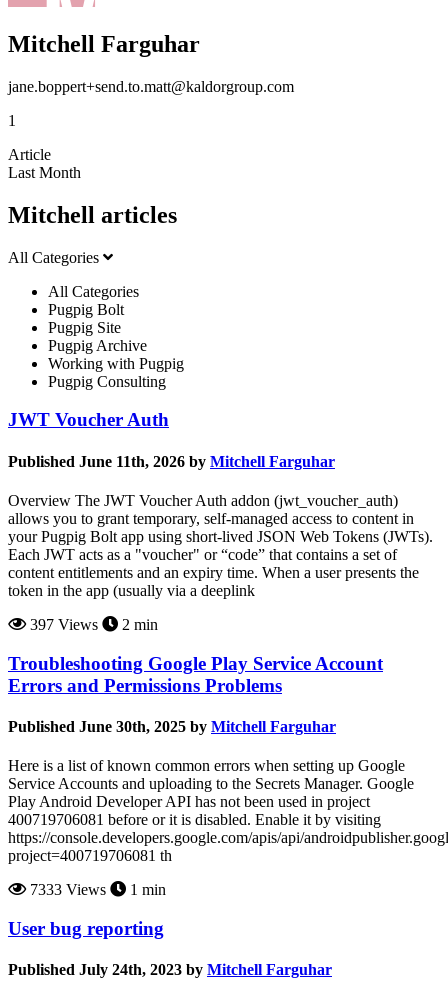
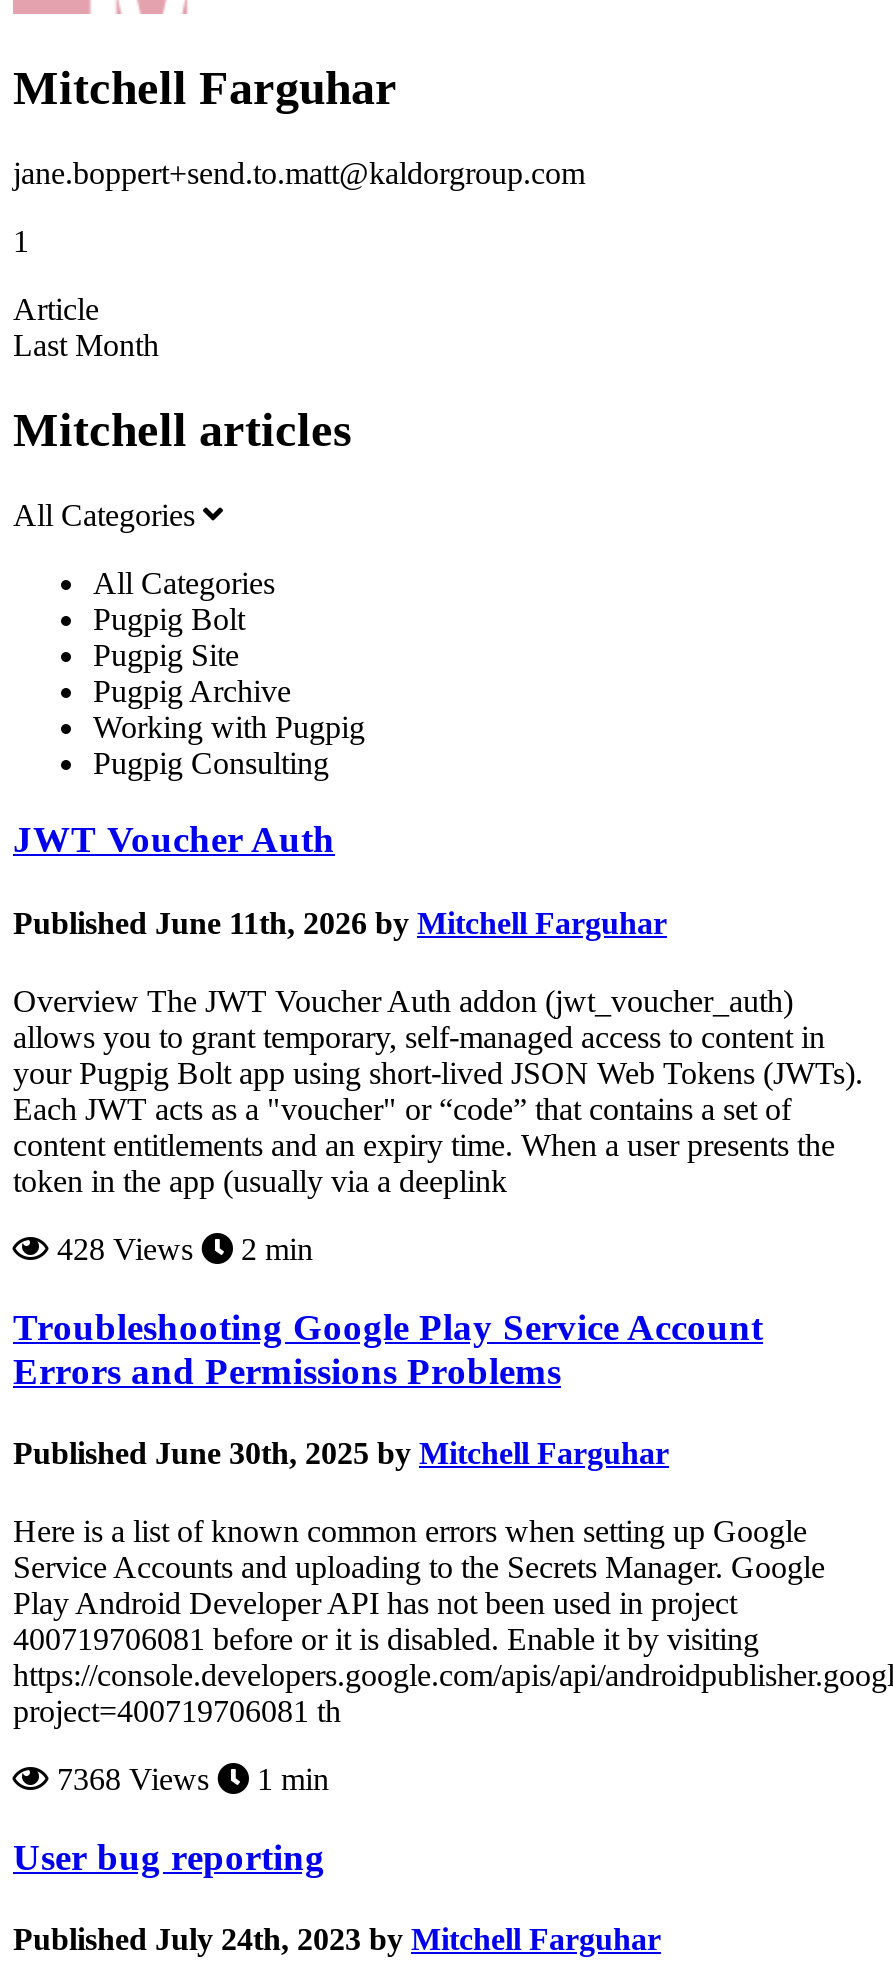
- 397 Views 2 min
+ 428 Views 2 min

- 7333 Views 1 min
+ 7368 Views 1 min
